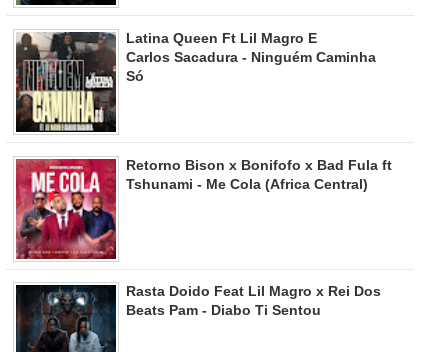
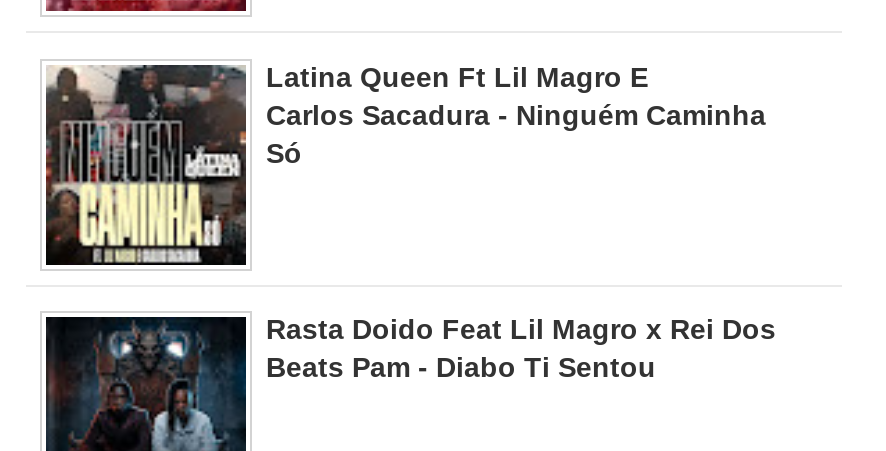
- [image]
- Retorno Bison x Bonifofo x Bad Fula ft
- Tshunami - Me Cola (Africa Central)
